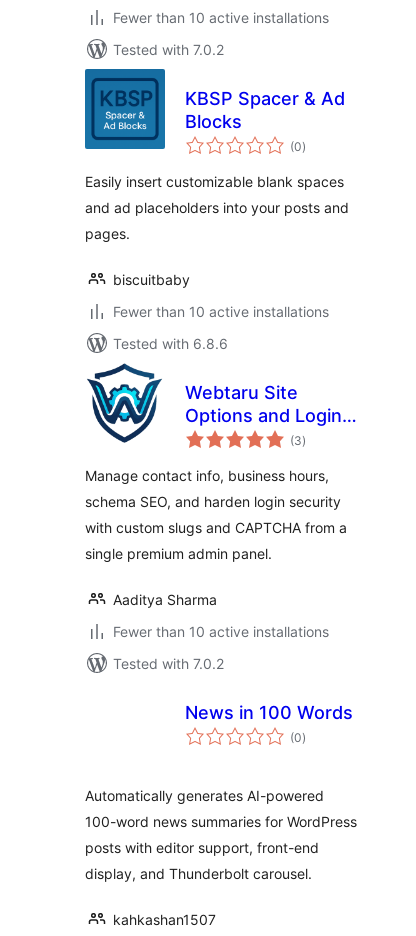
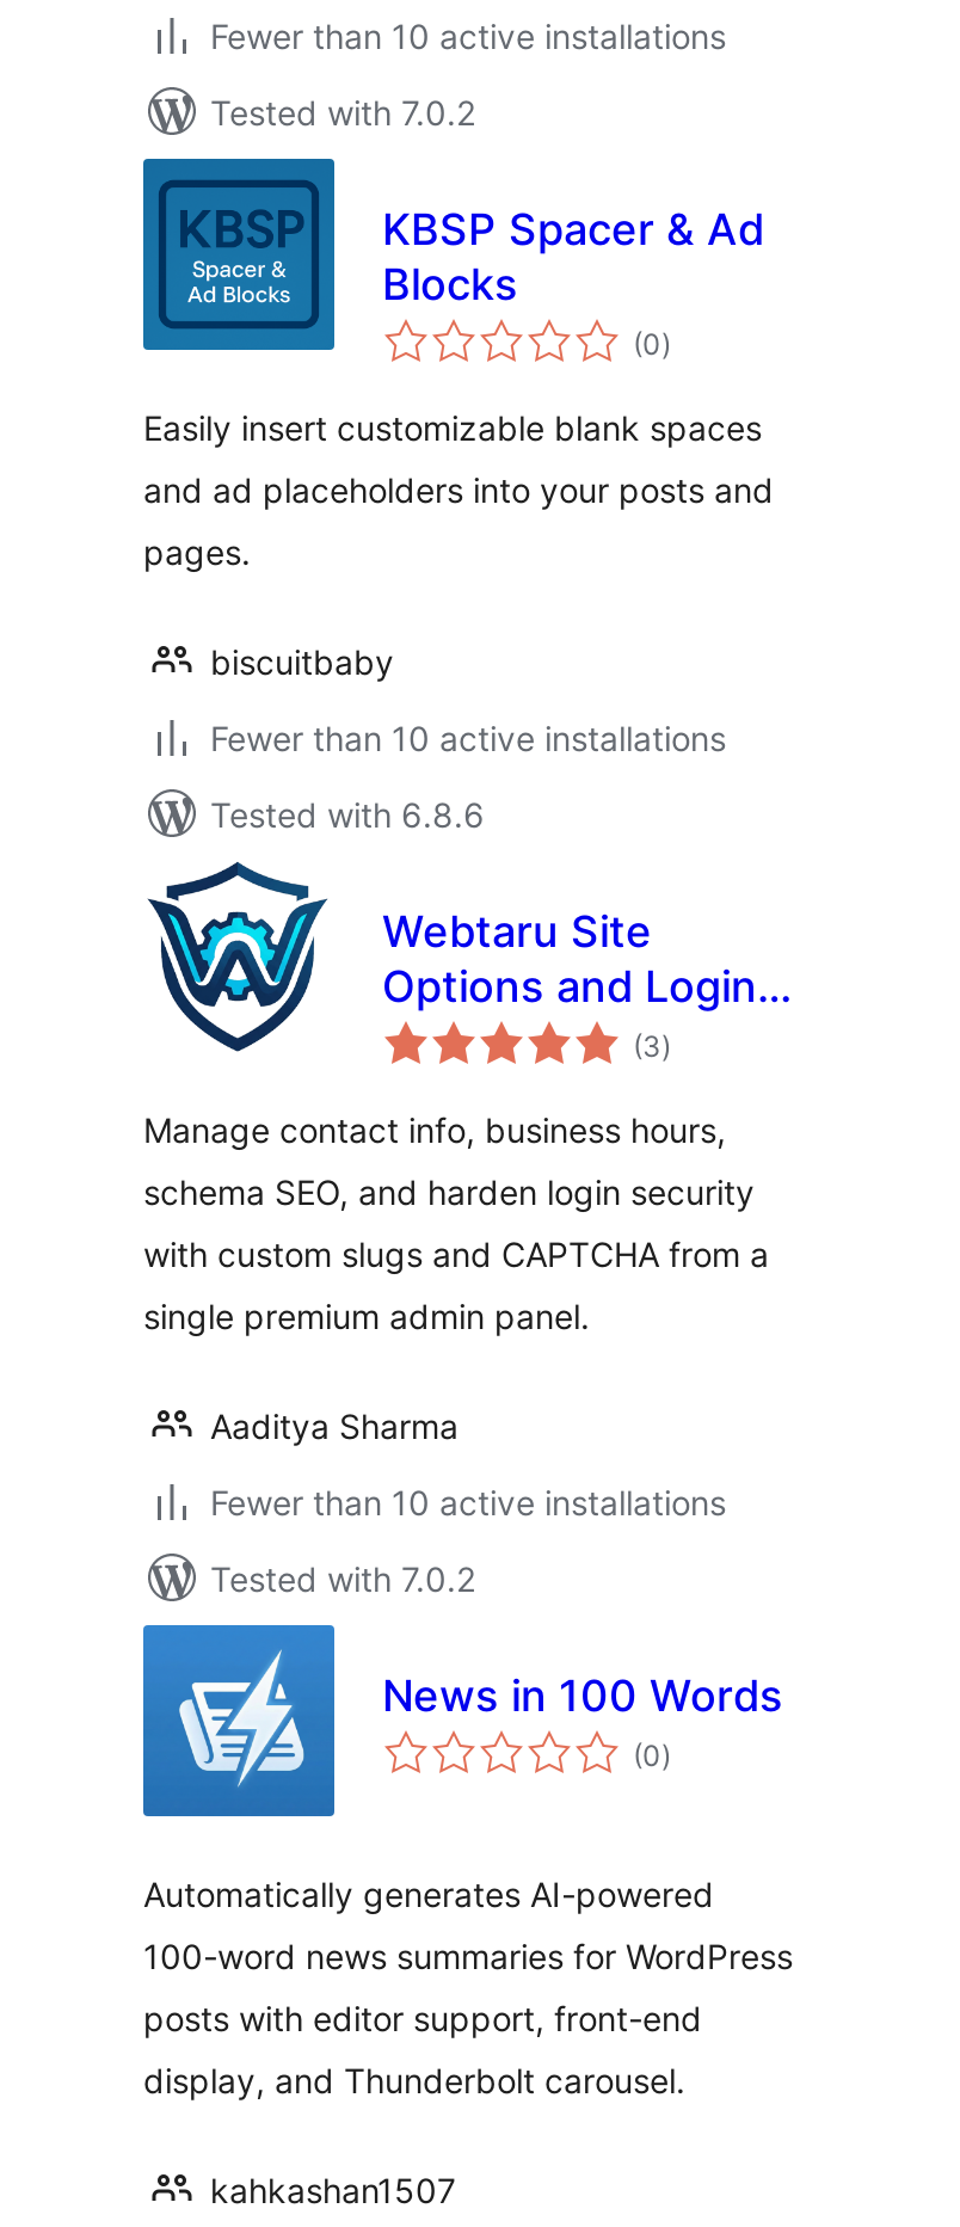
+ [image]
